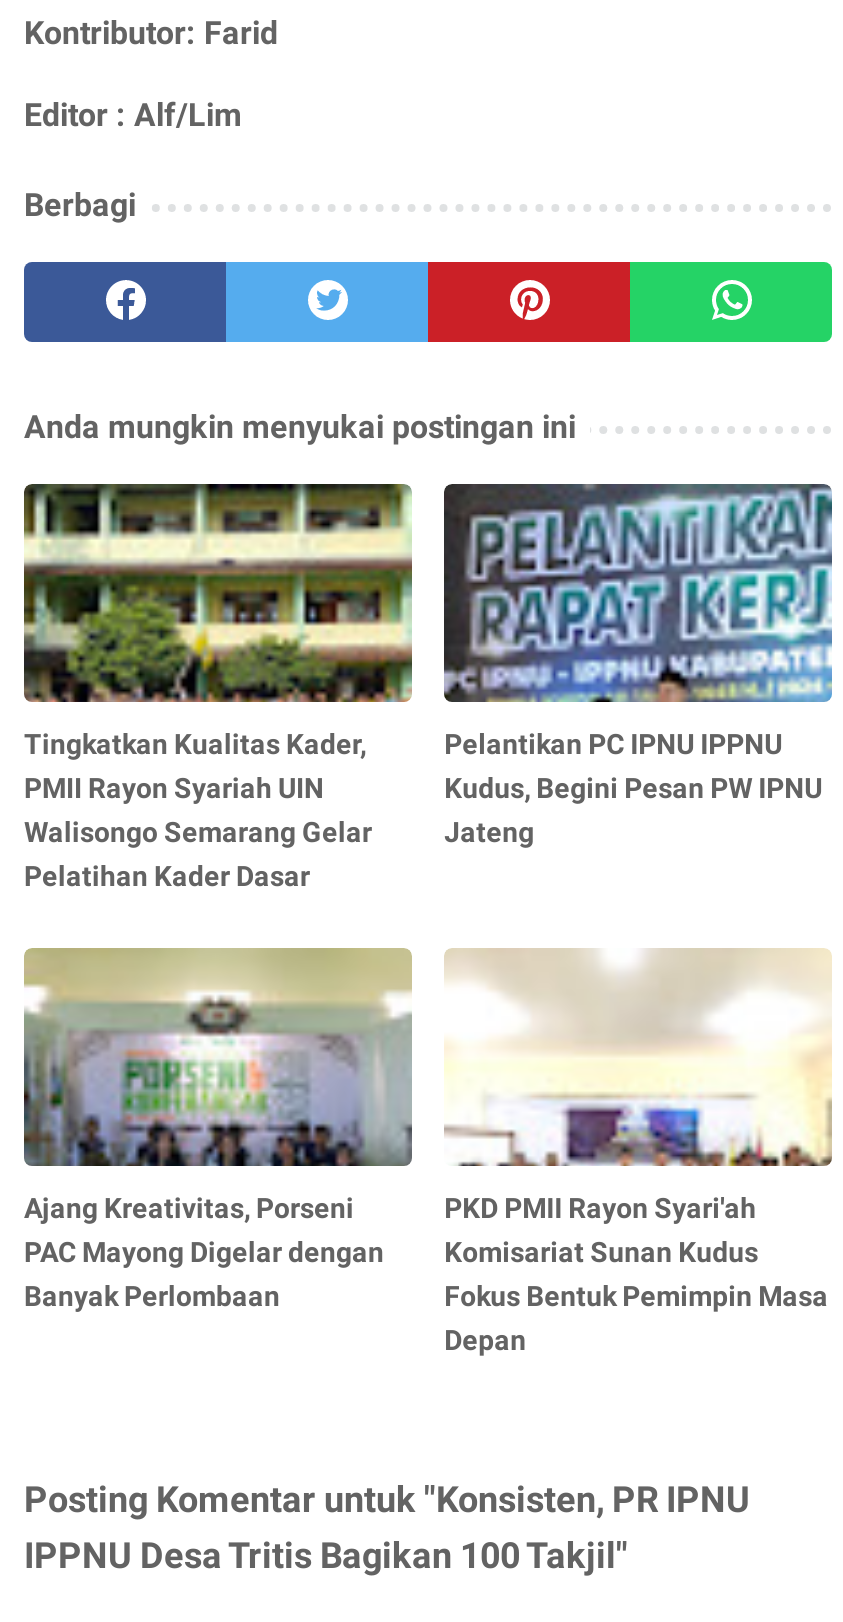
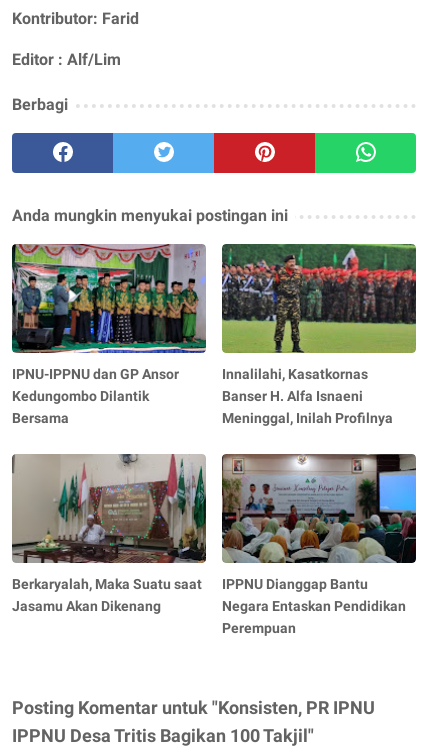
- [image]
- Tingkatkan Kualitas Kader,
- PMII Rayon Syariah UIN
- Walisongo Semarang Gelar
- Pelatihan Kader Dasar
+ [image]
+ IPNU-IPPNU dan GP Ansor
+ Kedungombo Dilantik
+ Bersama

- [image]
- Pelantikan PC IPNU IPPNU
- Kudus, Begini Pesan PW IPNU
- Jateng
+ [image]
+ Innalilahi, Kasatkornas
+ Banser H. Alfa Isnaeni
+ Meninggal, Inilah Profilnya

- [image]
- Ajang Kreativitas, Porseni
- PAC Mayong Digelar dengan
- Banyak Perlombaan
+ [image]
+ Berkaryalah, Maka Suatu saat
+ Jasamu Akan Dikenang

- [image]
- PKD PMII Rayon Syari'ah
- Komisariat Sunan Kudus
- Fokus Bentuk Pemimpin Masa
- Depan
+ [image]
+ IPPNU Dianggap Bantu
+ Negara Entaskan Pendidikan
+ Perempuan
